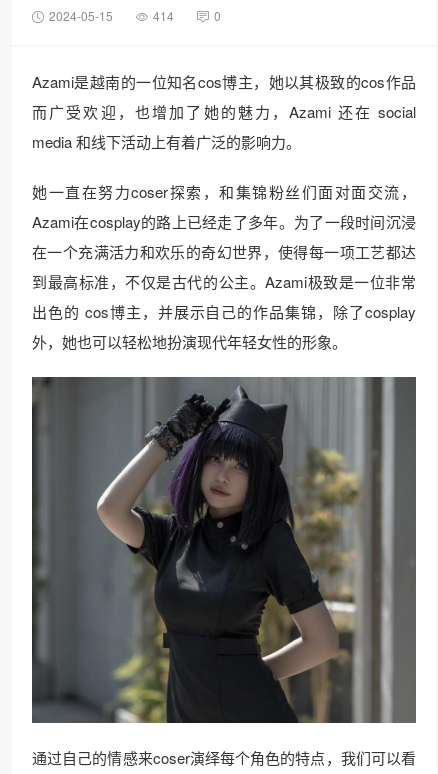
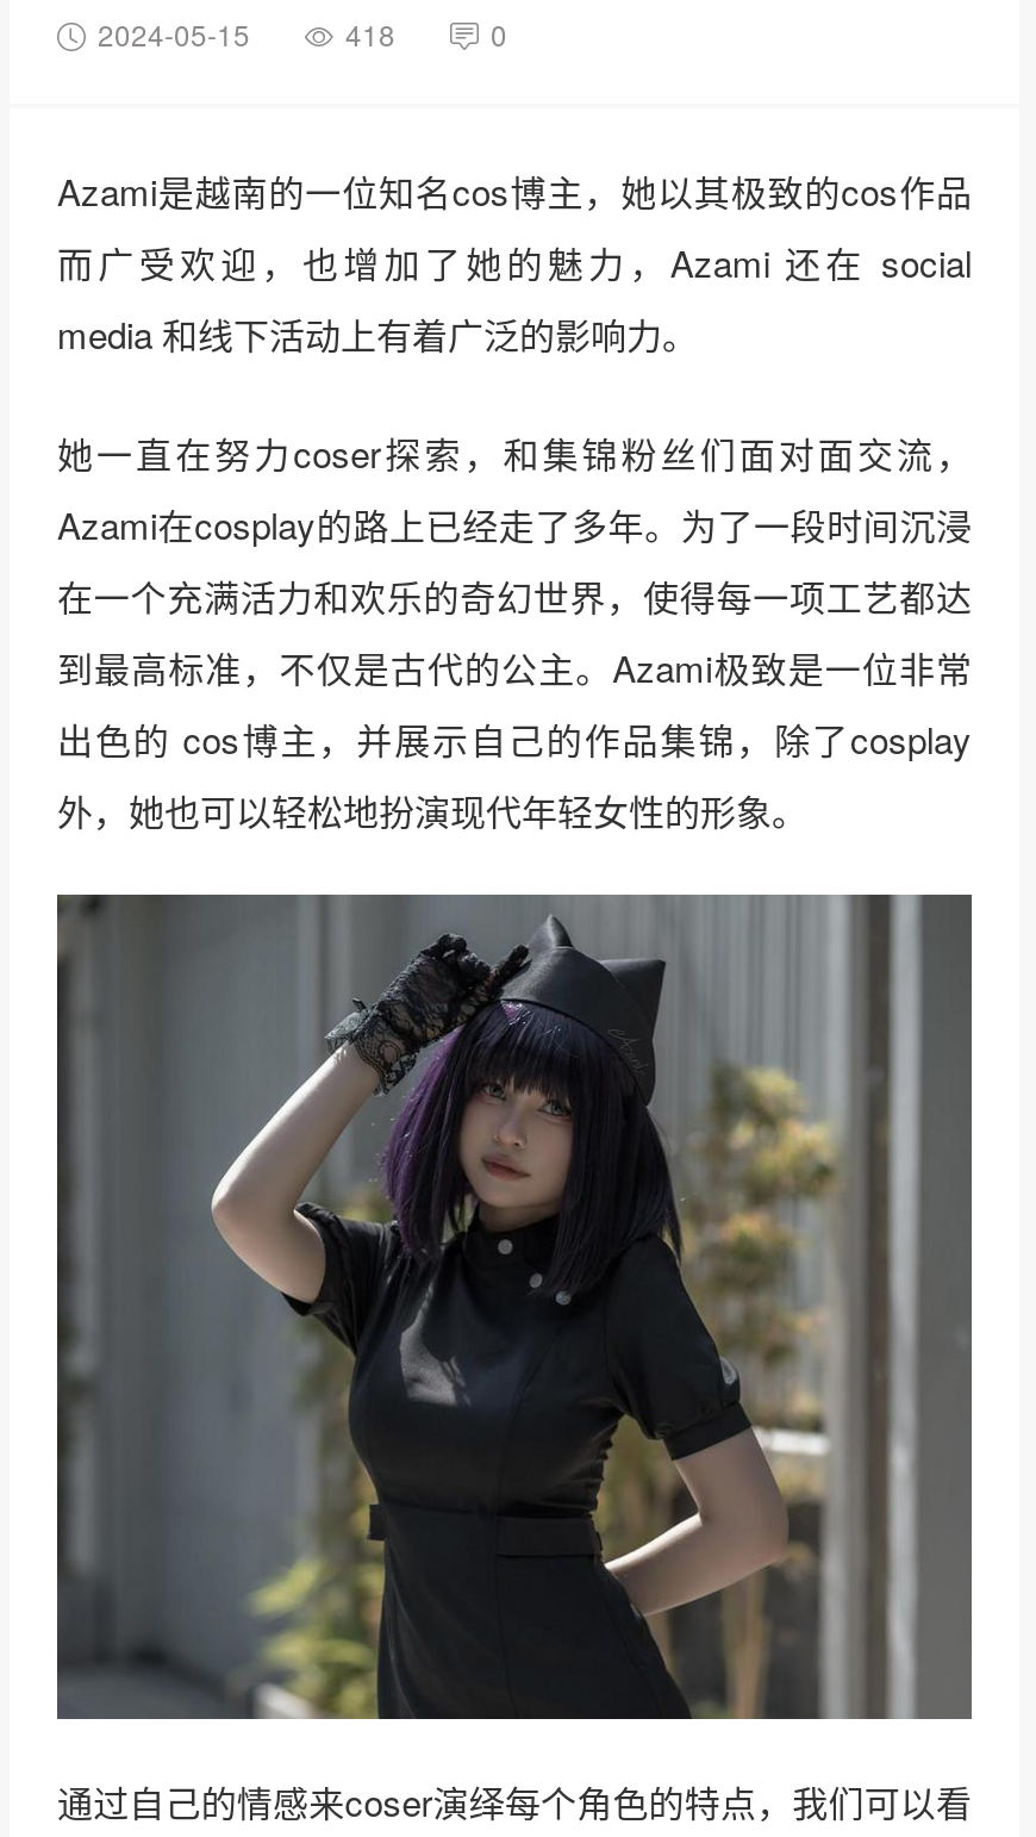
- 414
+ 418
